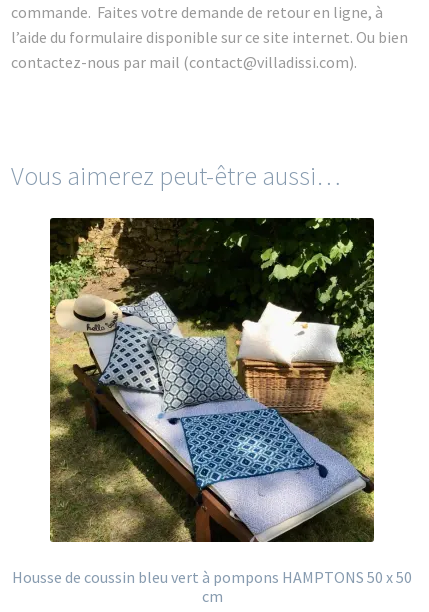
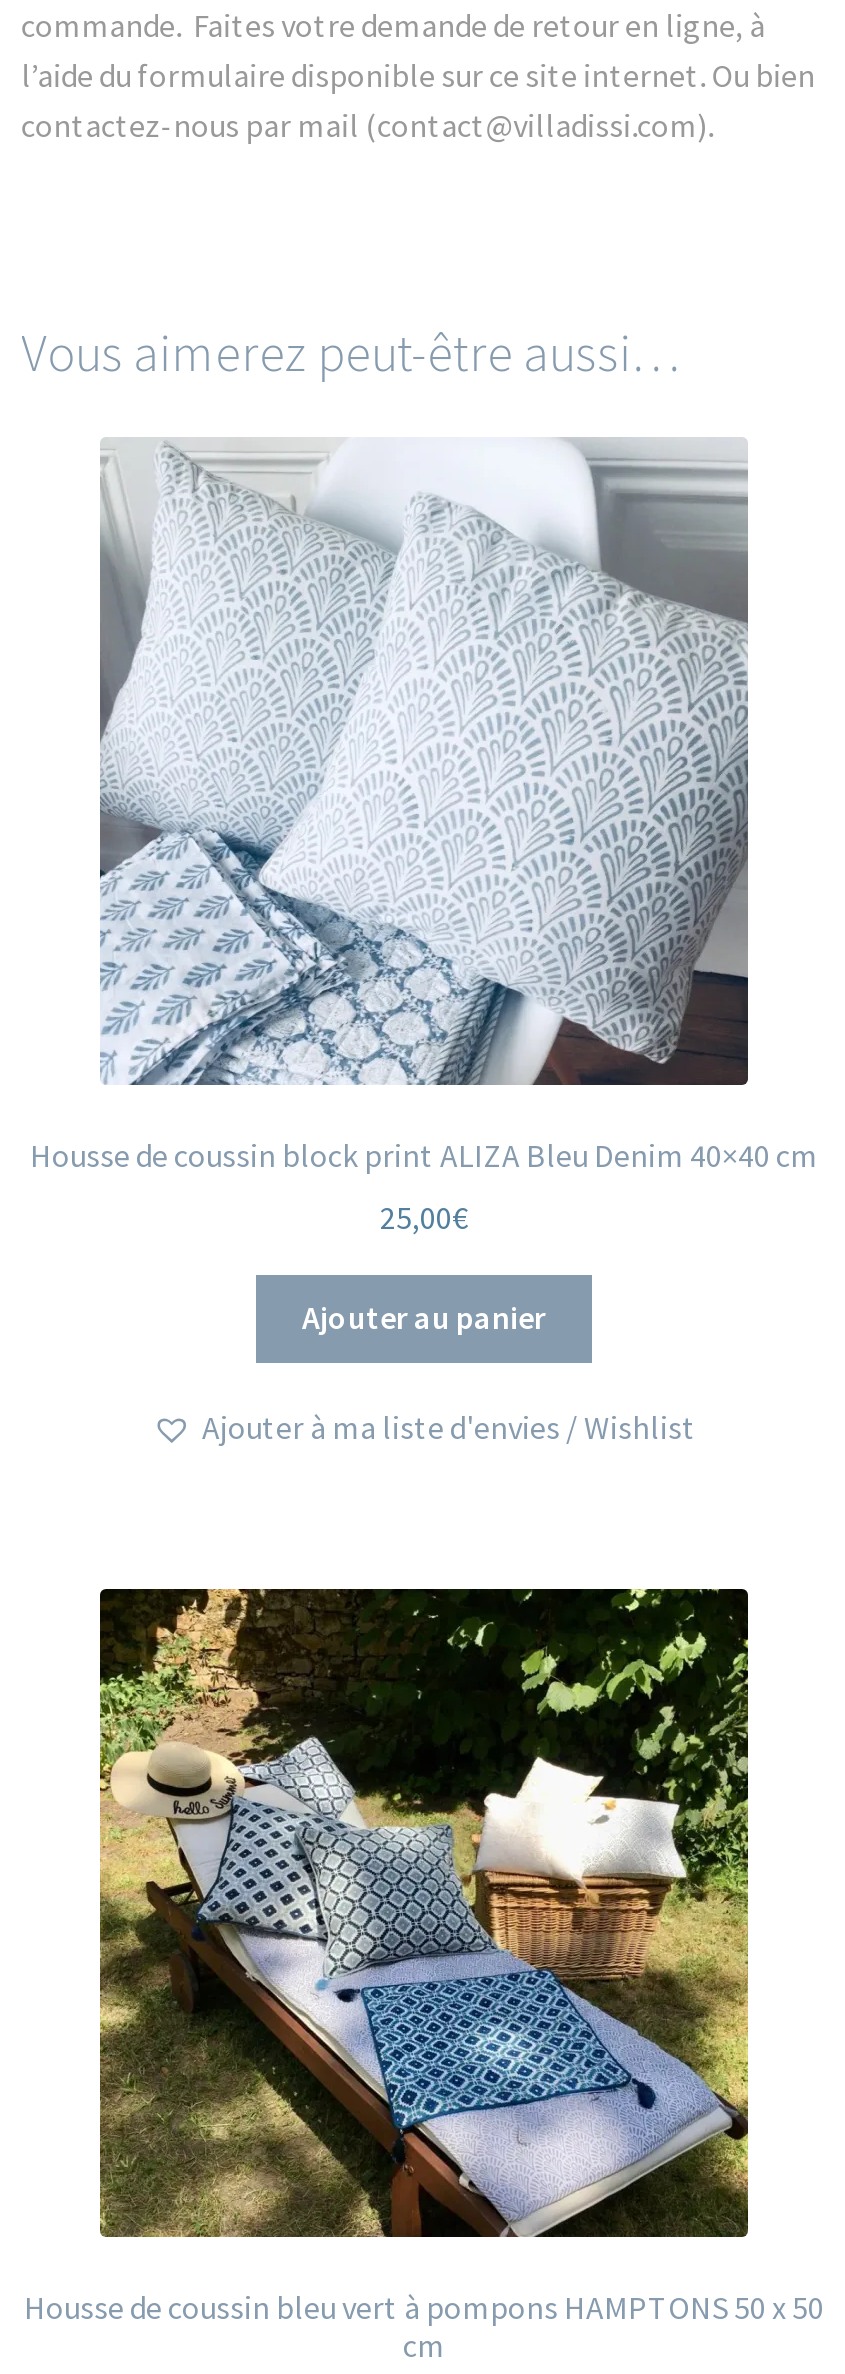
+ [image]
+ Housse de coussin block print ALIZA Bleu Denim 40×40 cm
+ 25,00€
+ Ajouter au panier
+ Ajouter à ma liste d'envies / Wishlist
